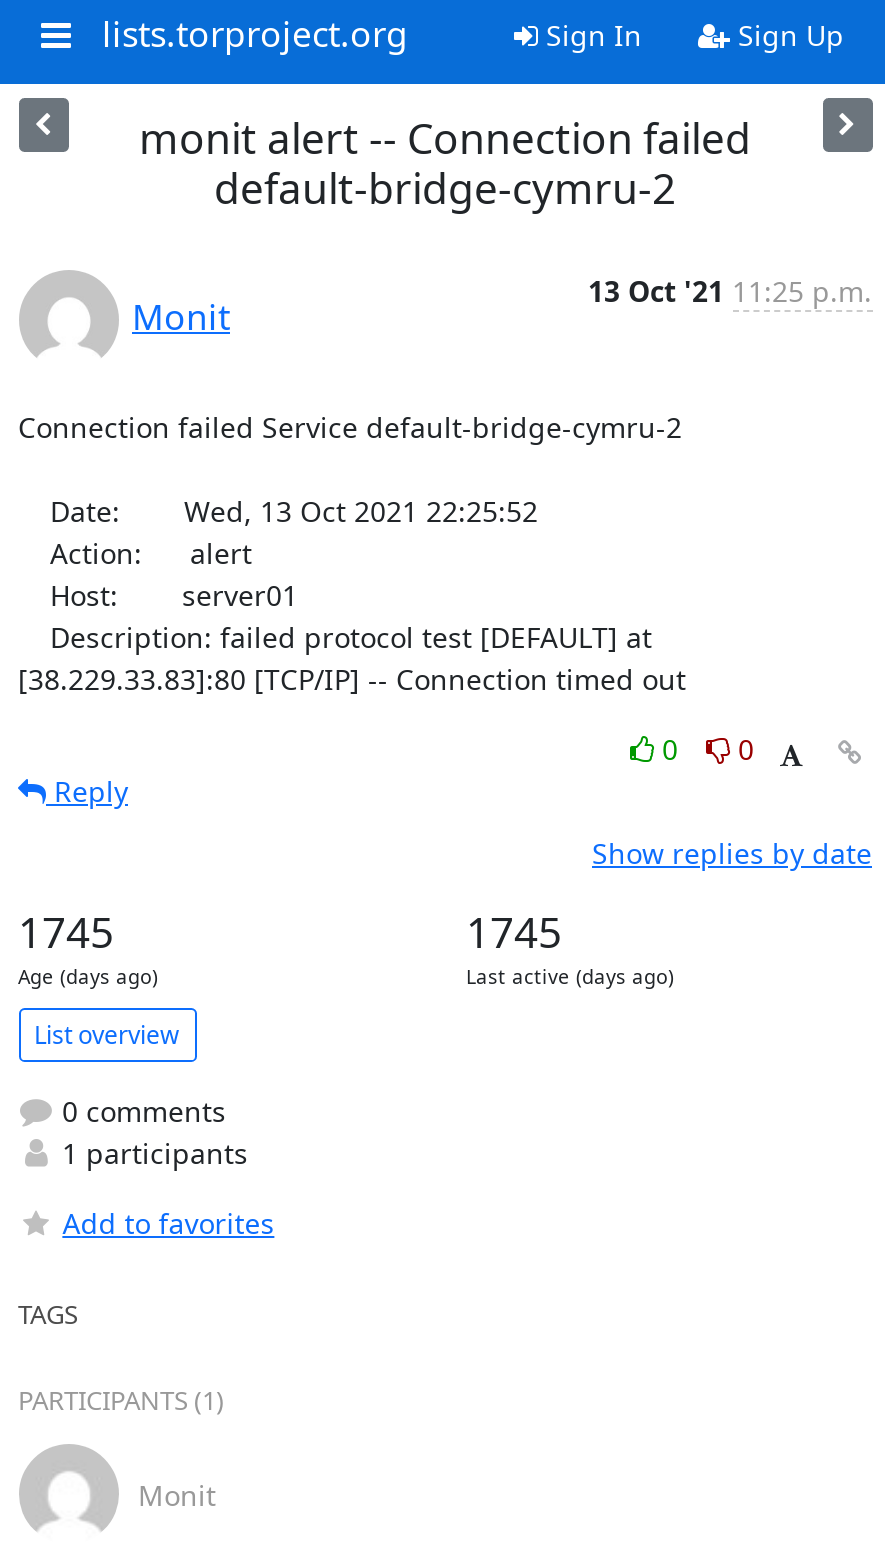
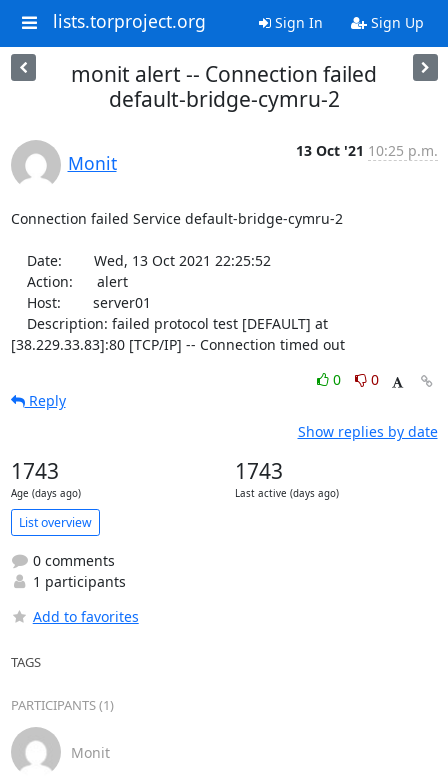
- 13 Oct '21 11:25 p.m.
+ 13 Oct '21 10:25 p.m.

- 1745
+ 1743

- 1745
+ 1743
